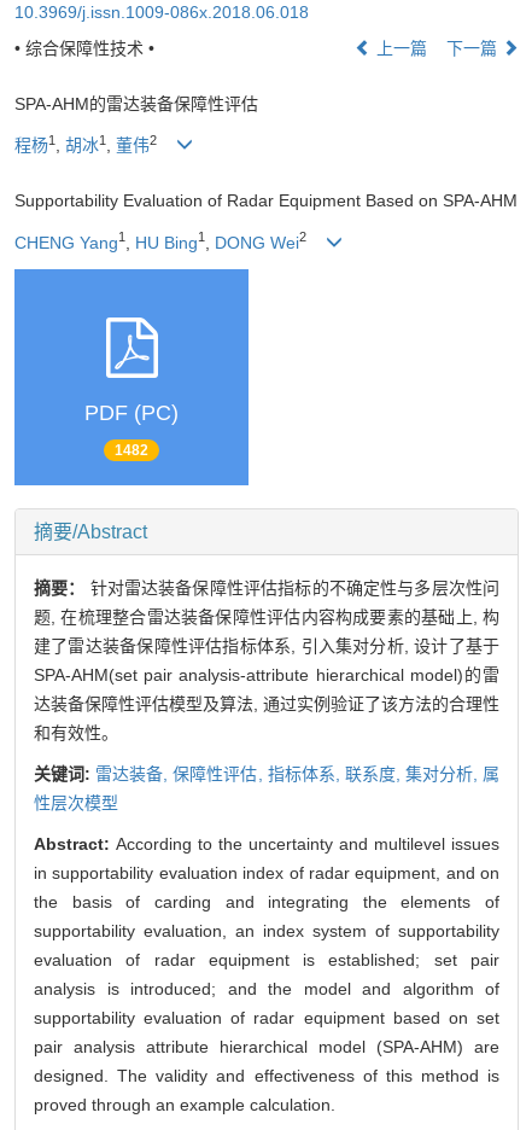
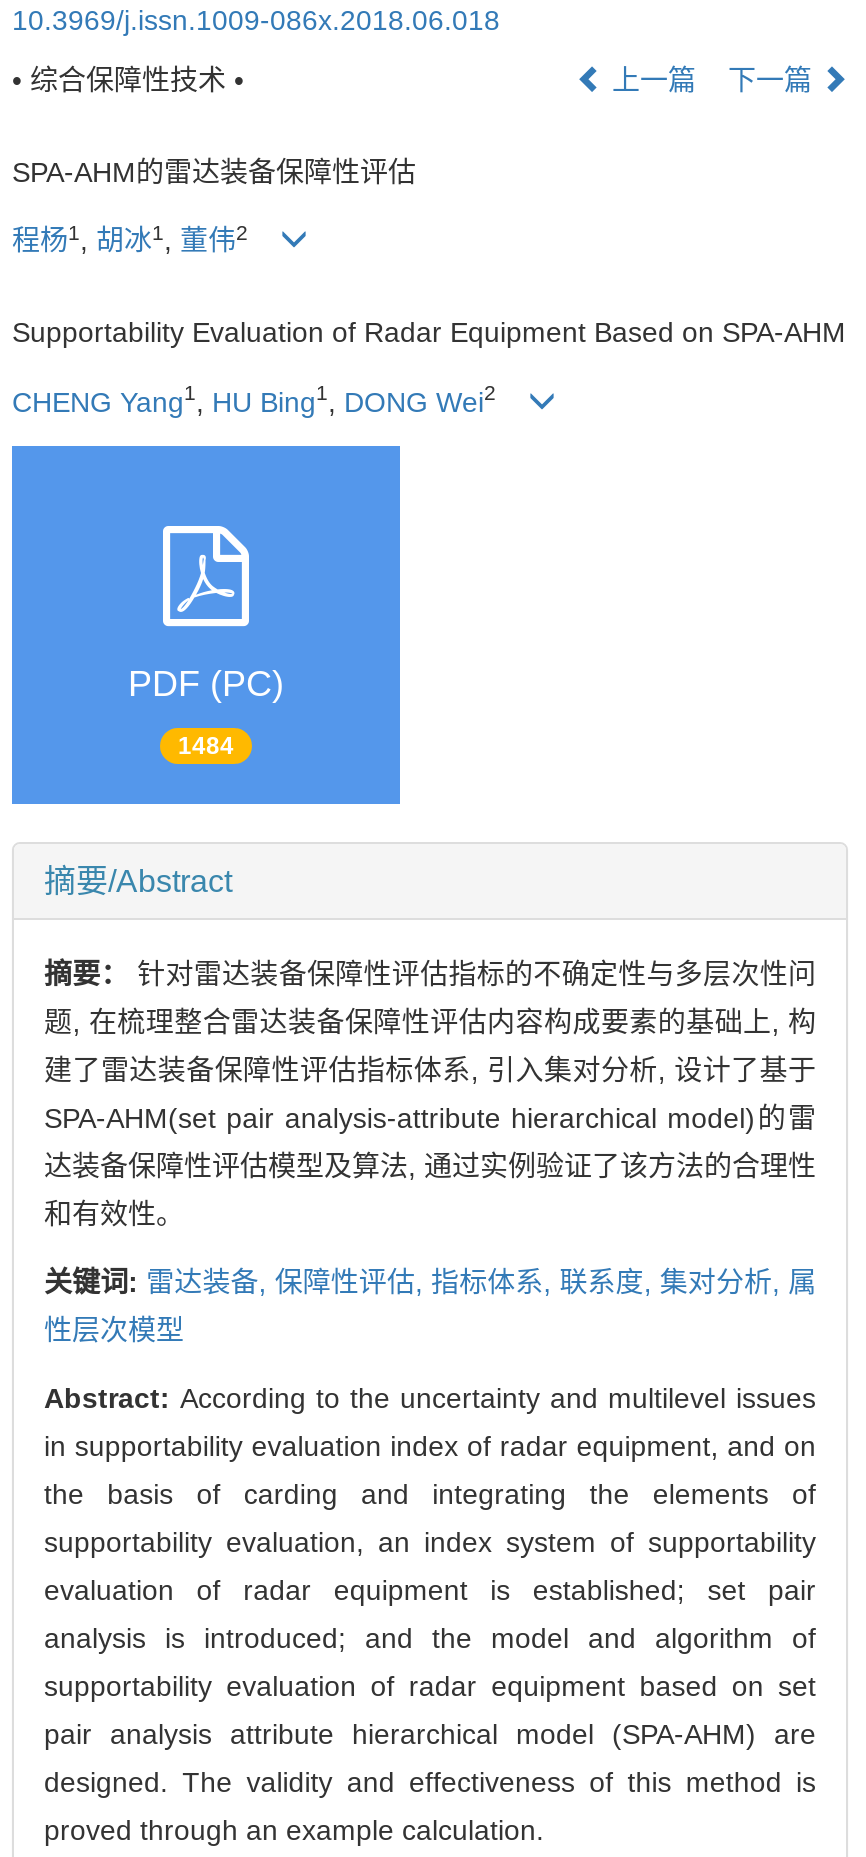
- 1482
+ 1484
